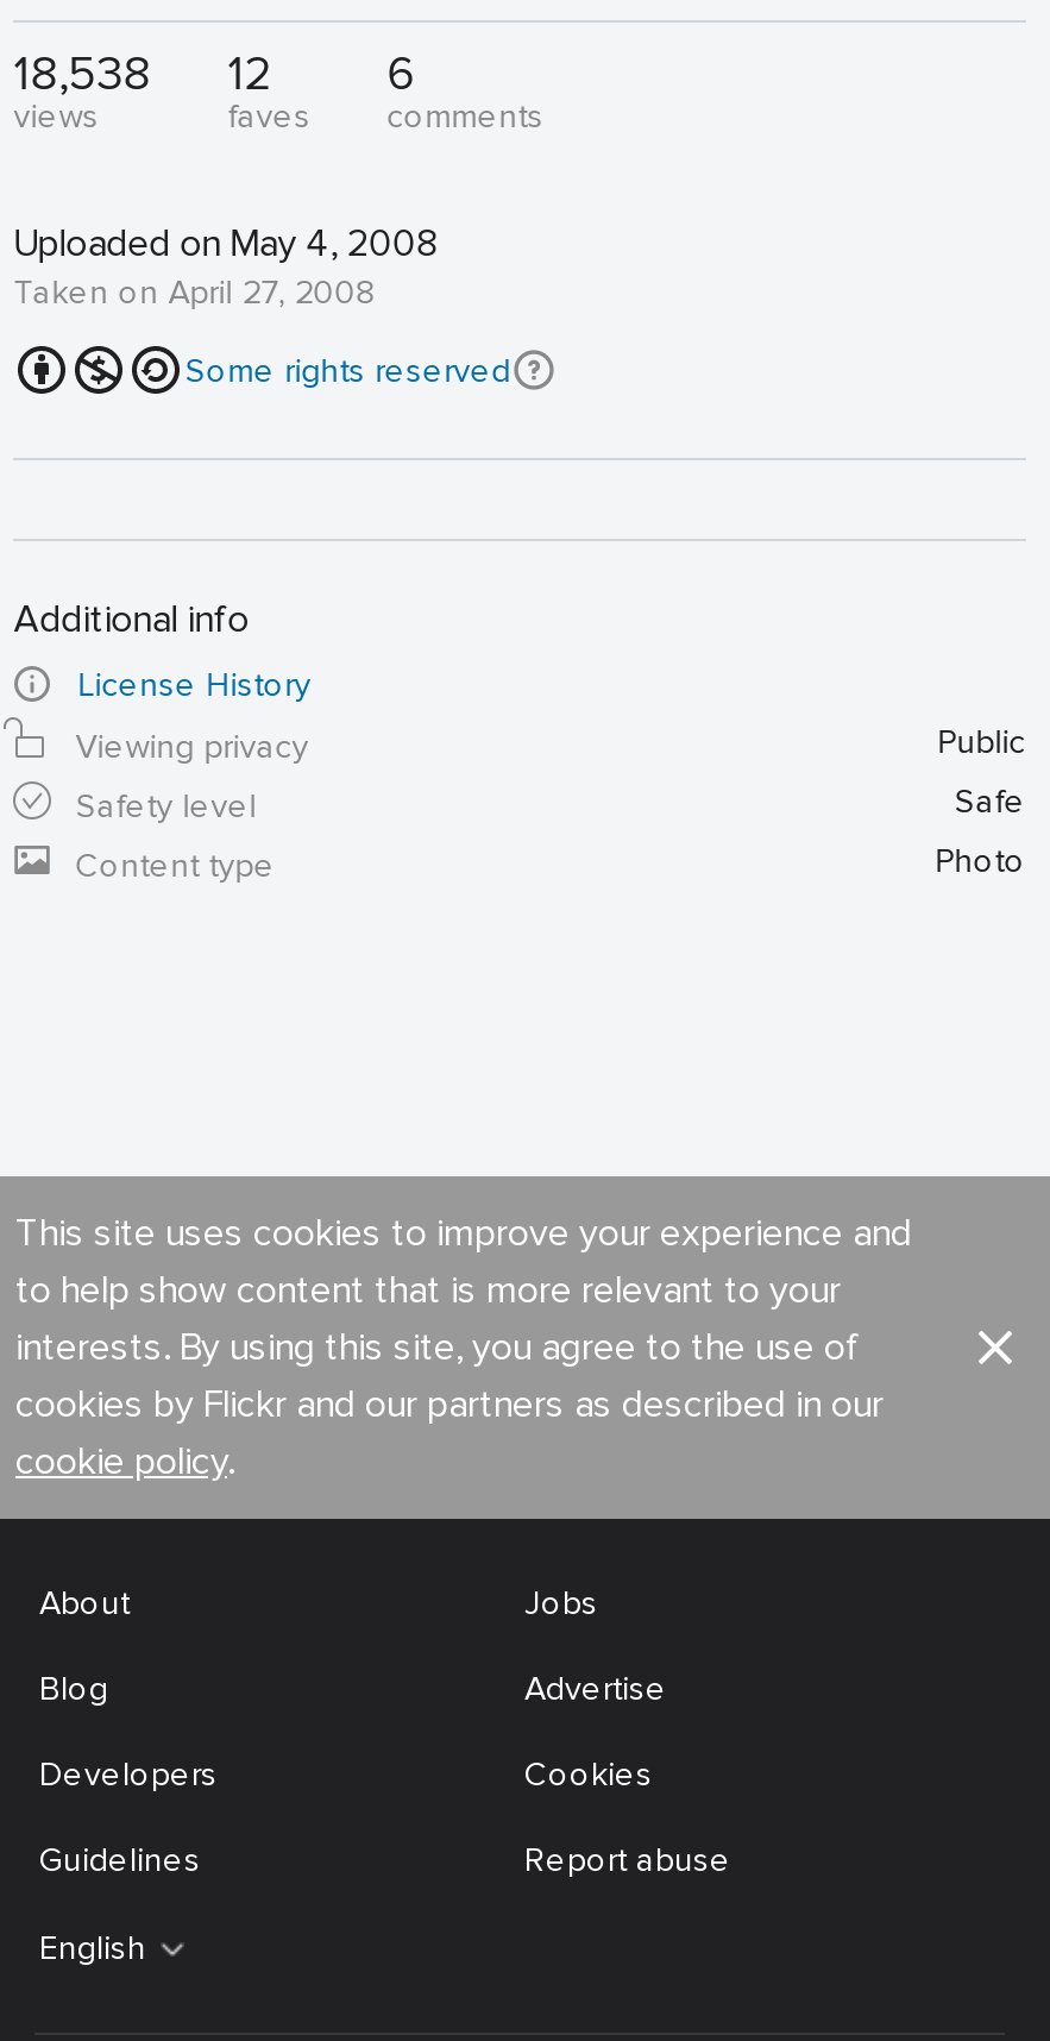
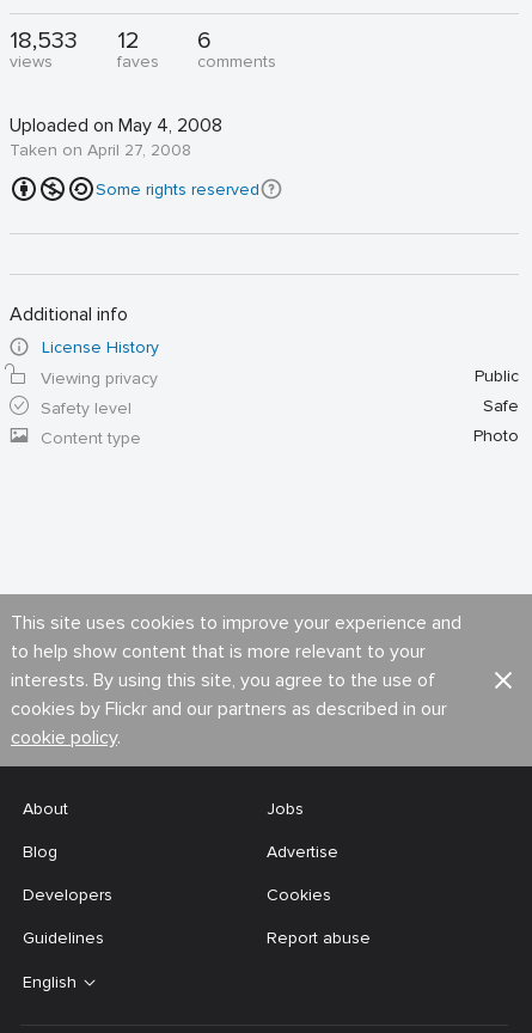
- 18,538
+ 18,533
